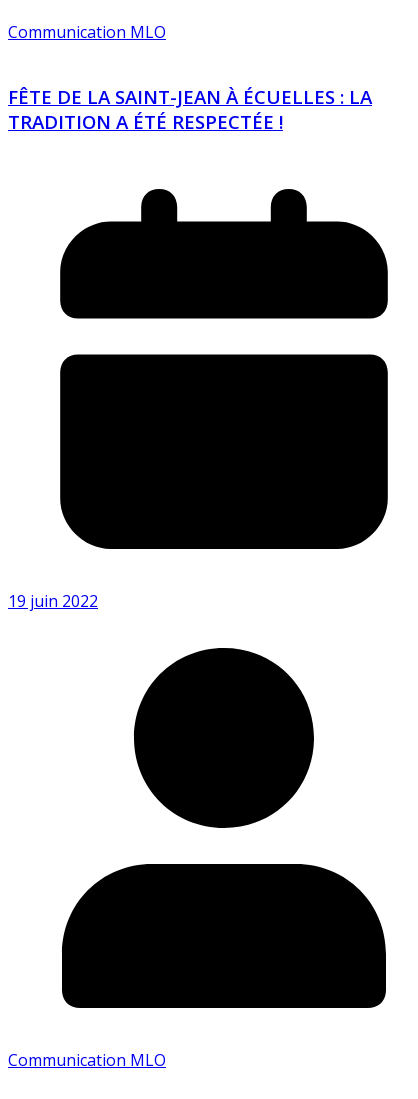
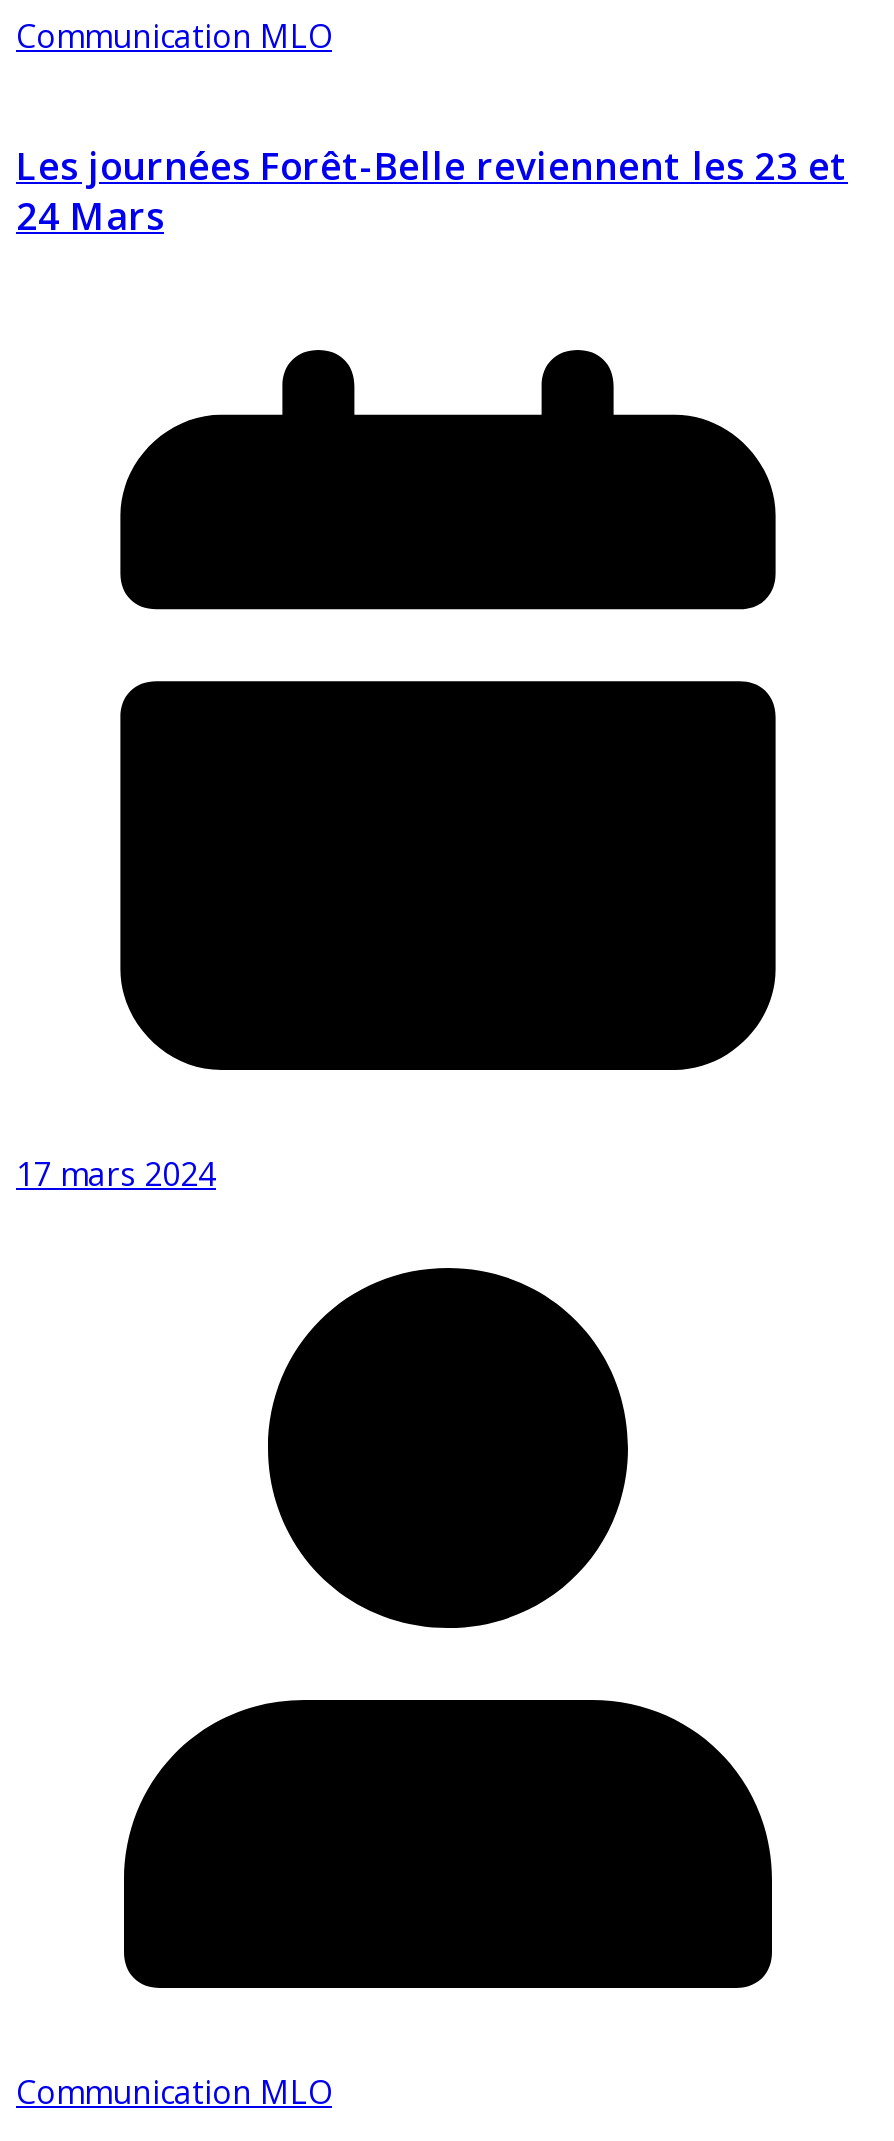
- FÊTE DE LA SAINT-JEAN À ÉCUELLES : LA
- TRADITION A ÉTÉ RESPECTÉE !
+ Les journées Forêt-Belle reviennent les 23 et
+ 24 Mars

- 19 juin 2022
+ 17 mars 2024
